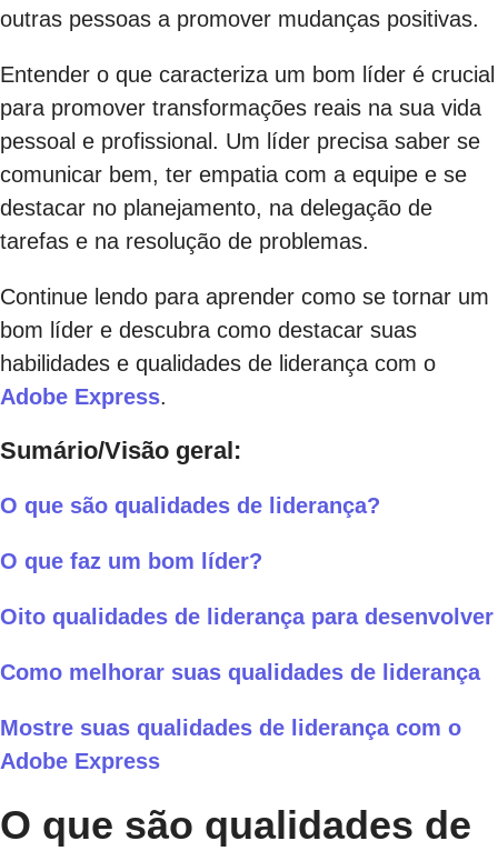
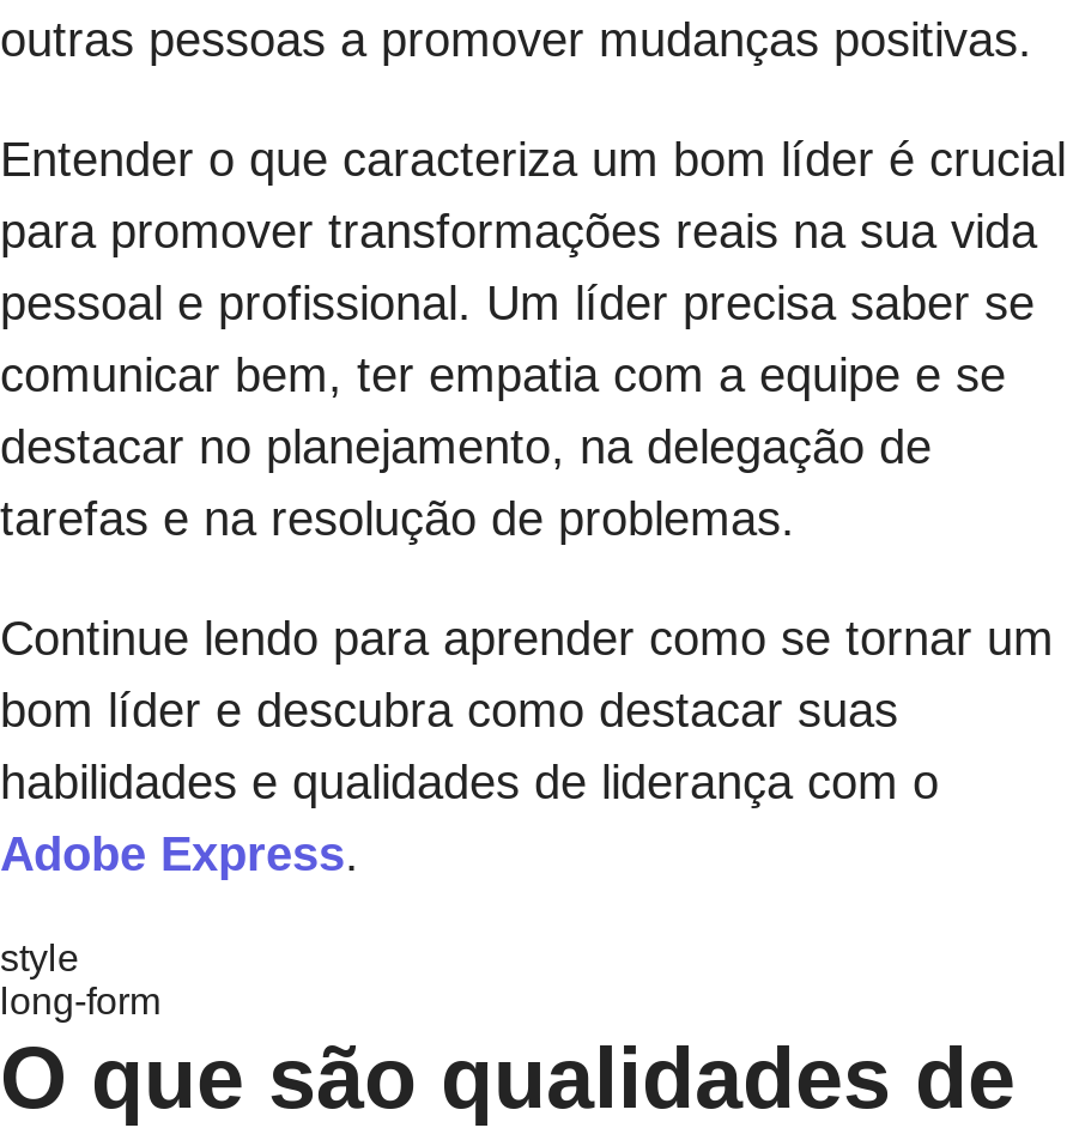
- Sumário/Visão geral:
- O que são qualidades de liderança?
- O que faz um bom líder?
- Oito qualidades de liderança para desenvolver
- Como melhorar suas qualidades de liderança
- Mostre suas qualidades de liderança com o
- Adobe Express
+ style
+ long-form
